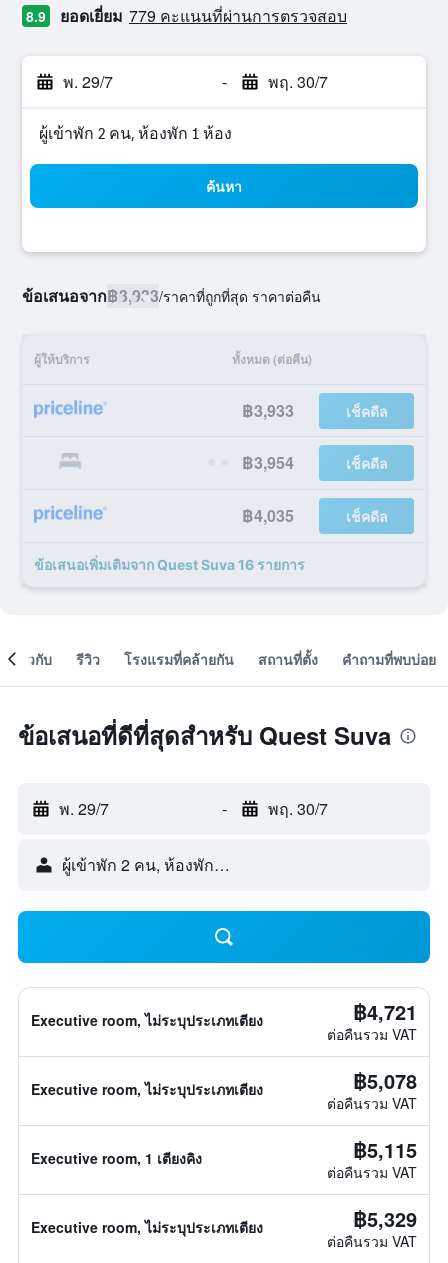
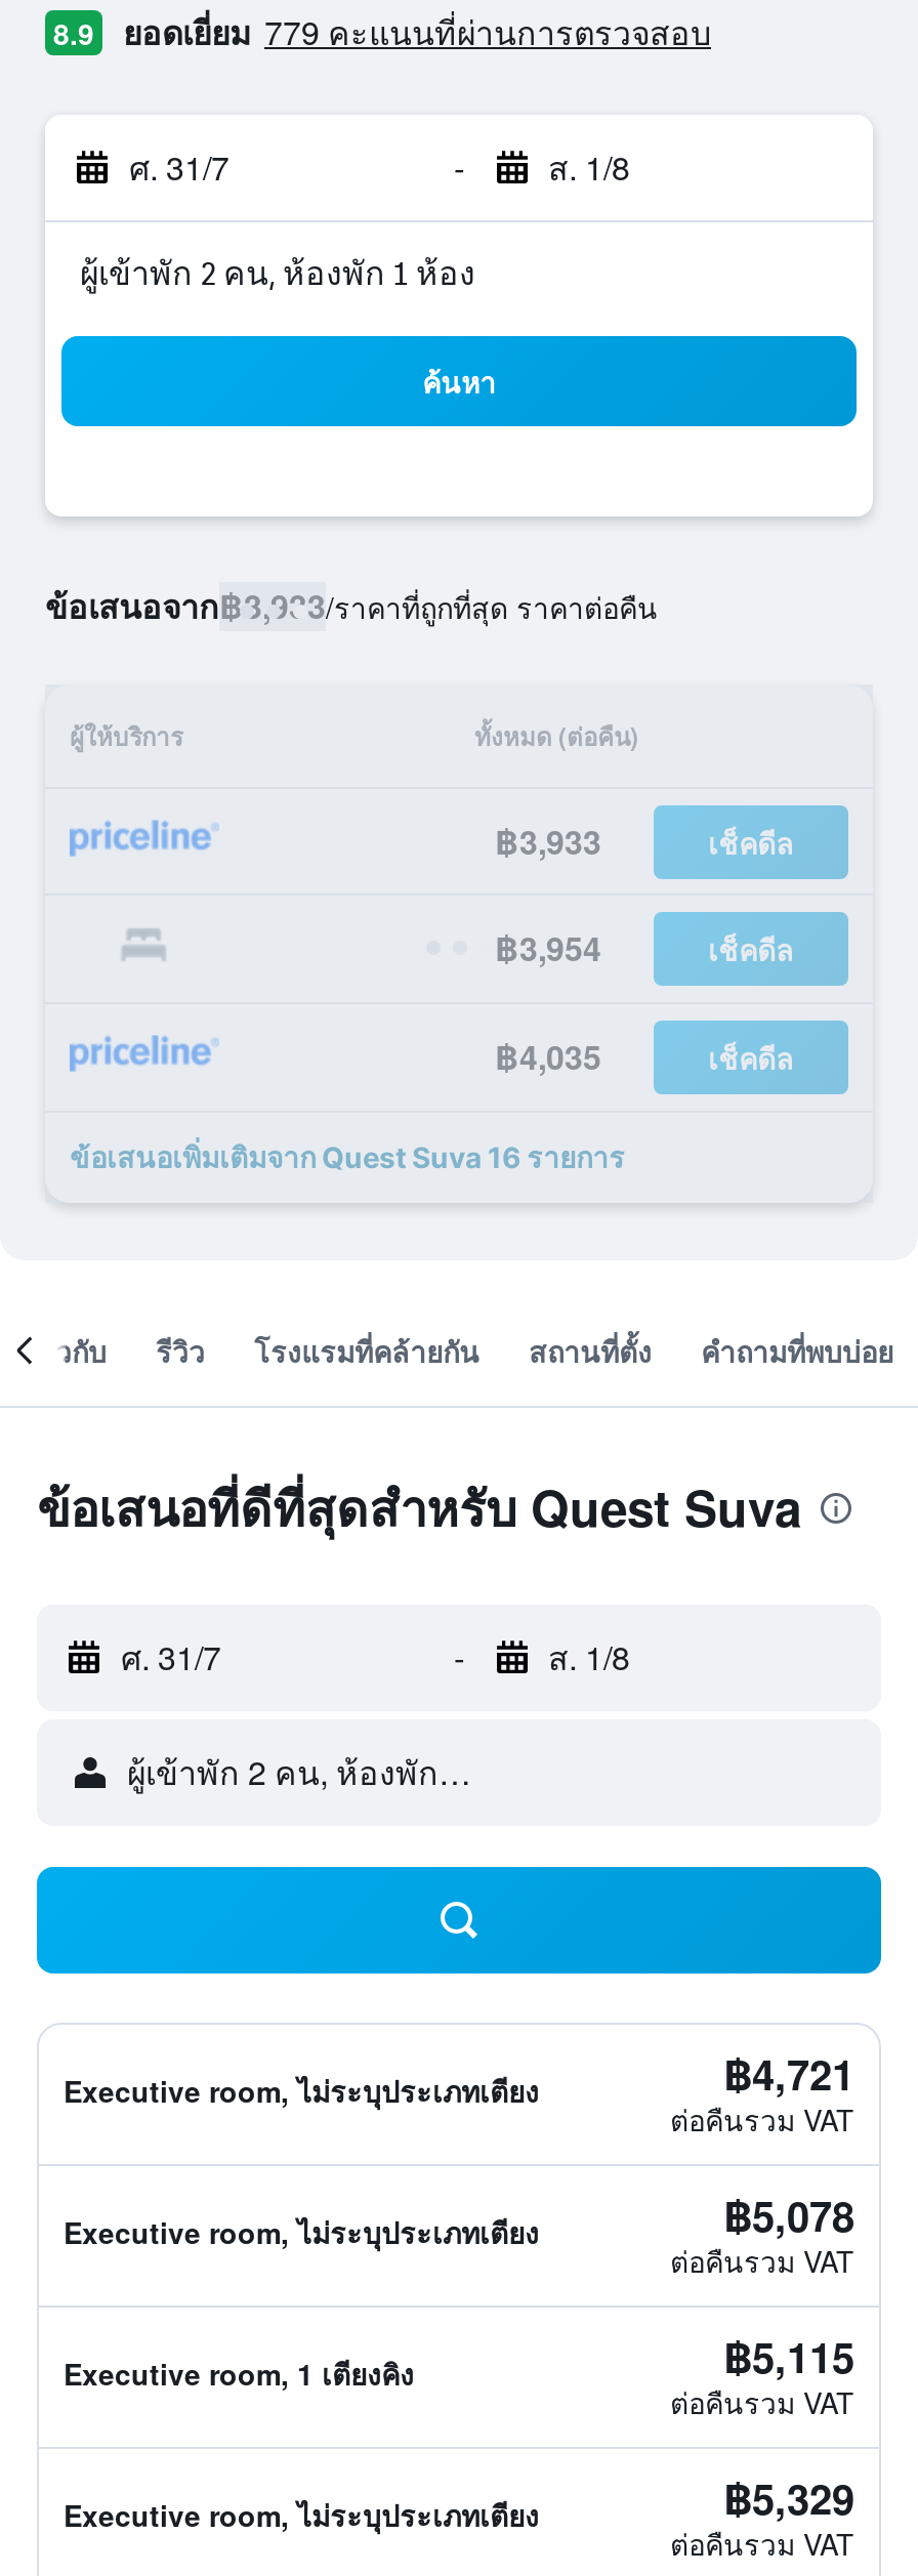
- พ. 29/7
+ ศ. 31/7

- พฤ. 30/7
+ ส. 1/8

- พ. 29/7
+ ศ. 31/7

- พฤ. 30/7
+ ส. 1/8
